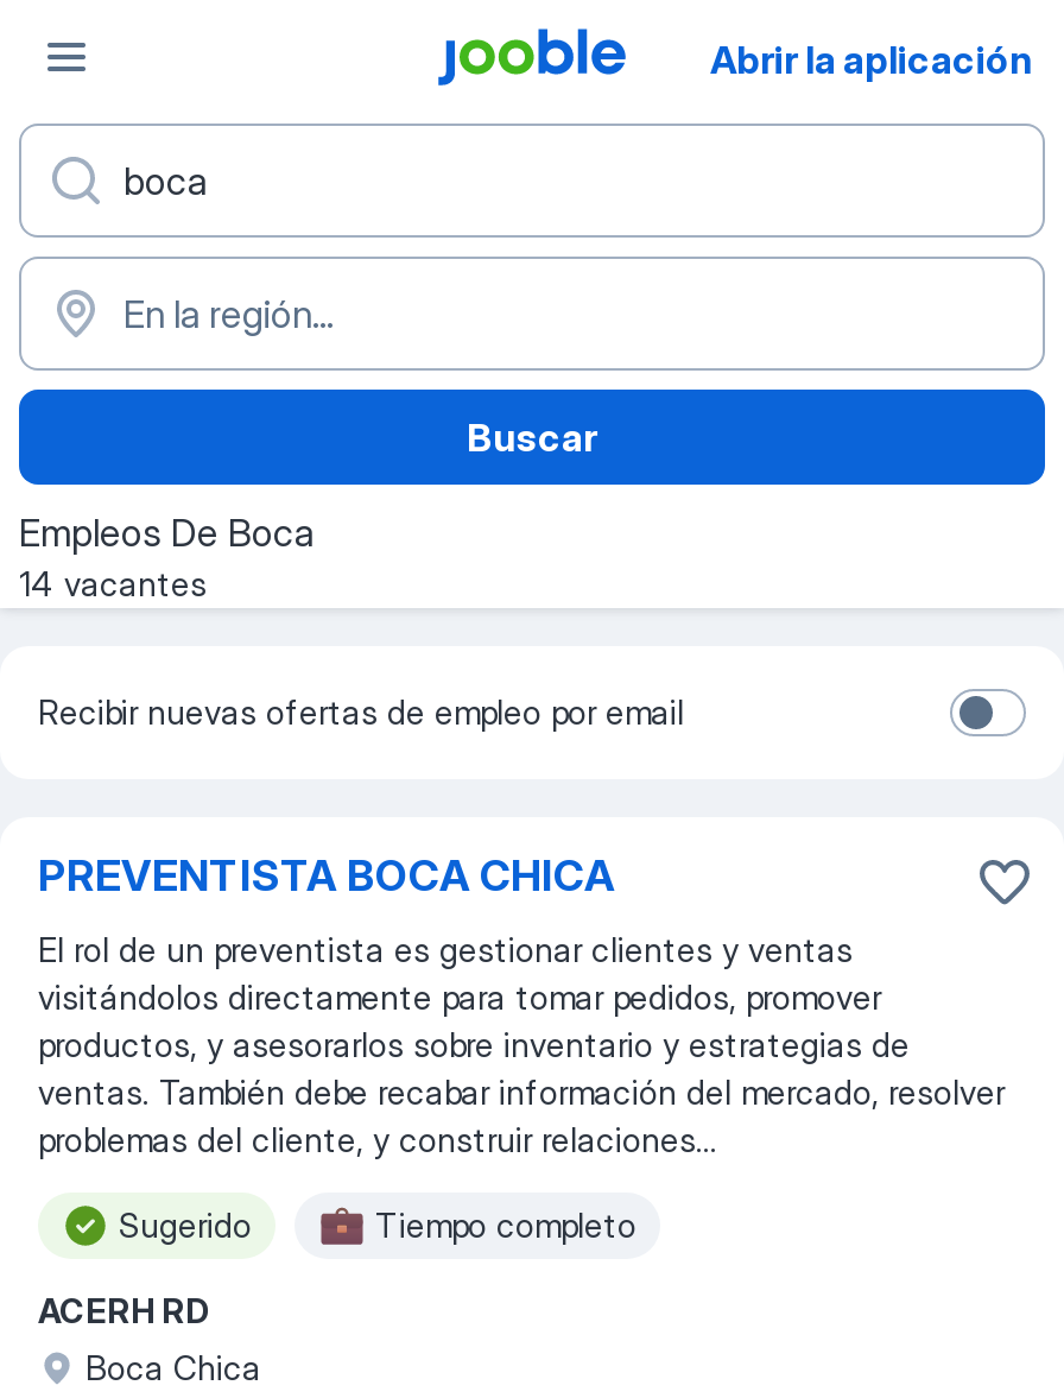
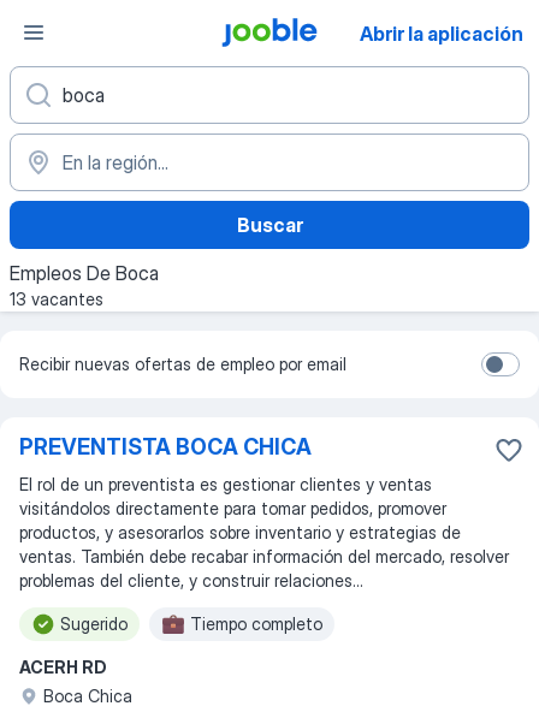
- 14 vacantes
+ 13 vacantes
